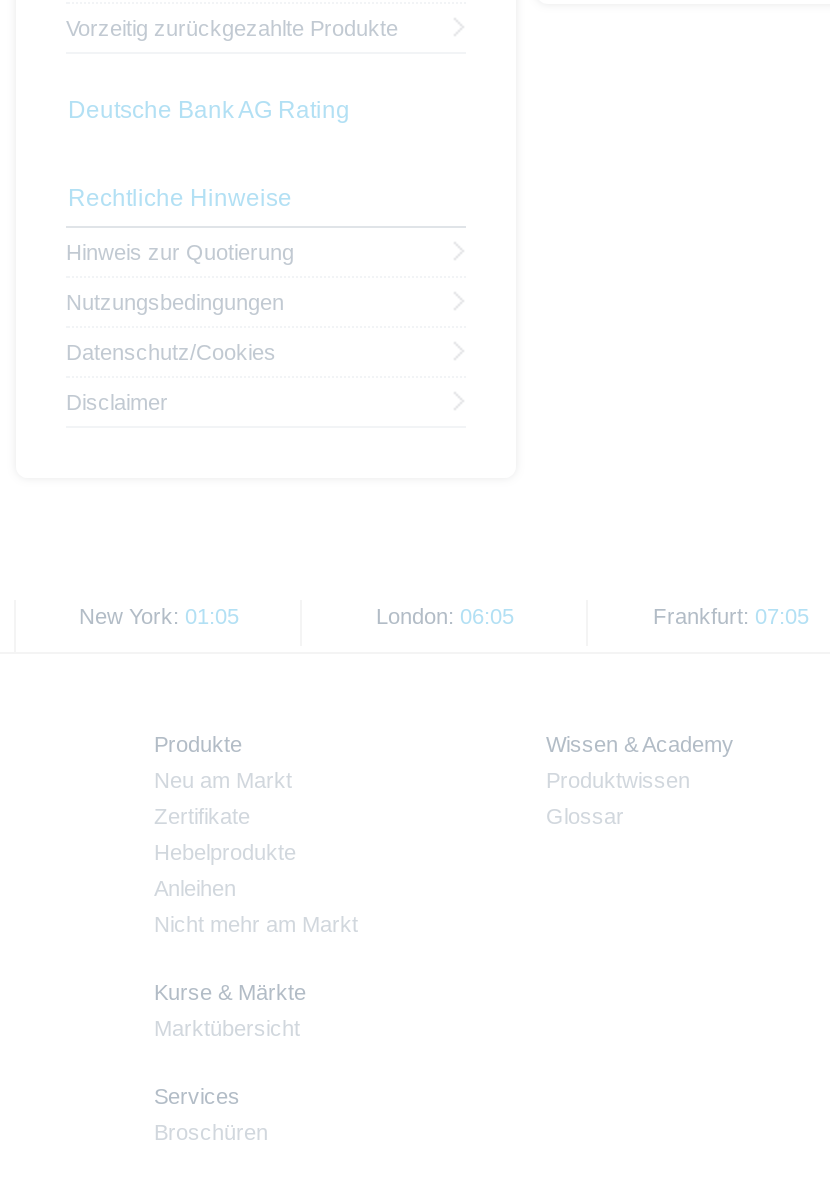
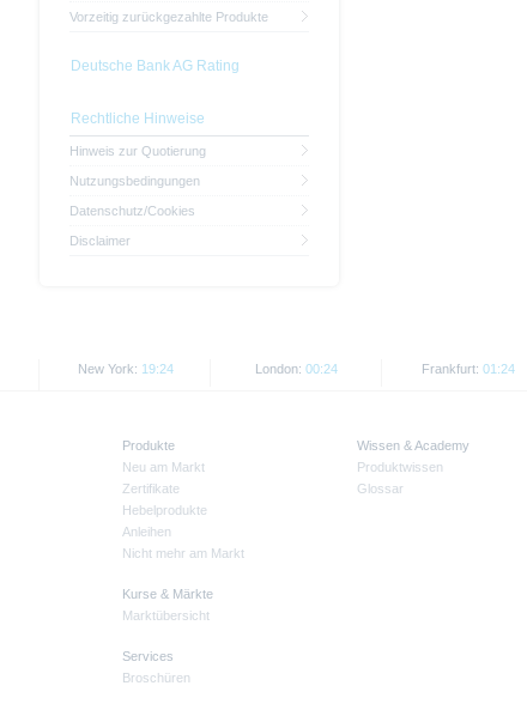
- New York: 01:05
+ New York: 19:24

- London: 06:05
+ London: 00:24

- Frankfurt: 07:05
+ Frankfurt: 01:24
